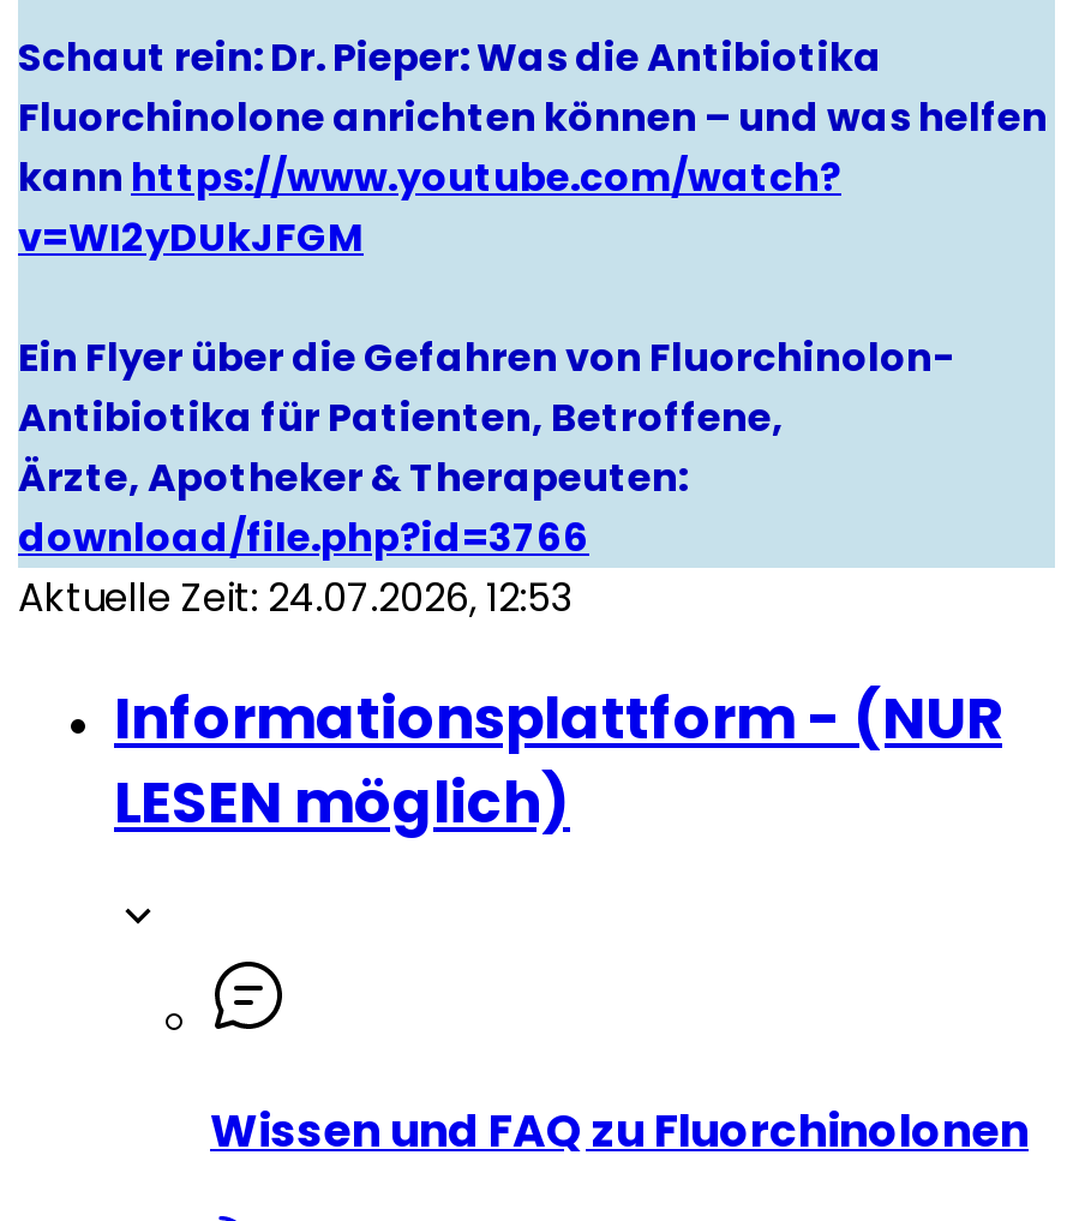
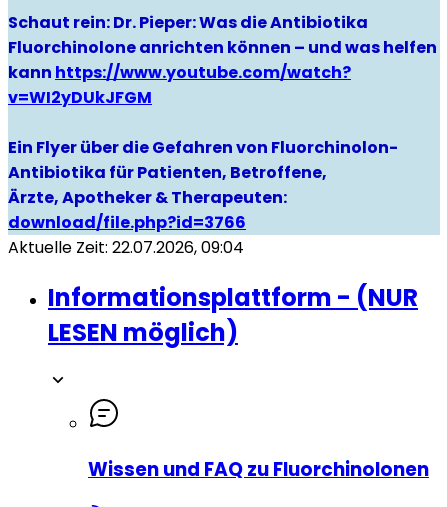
- Aktuelle Zeit: 24.07.2026, 12:53
+ Aktuelle Zeit: 22.07.2026, 09:04
